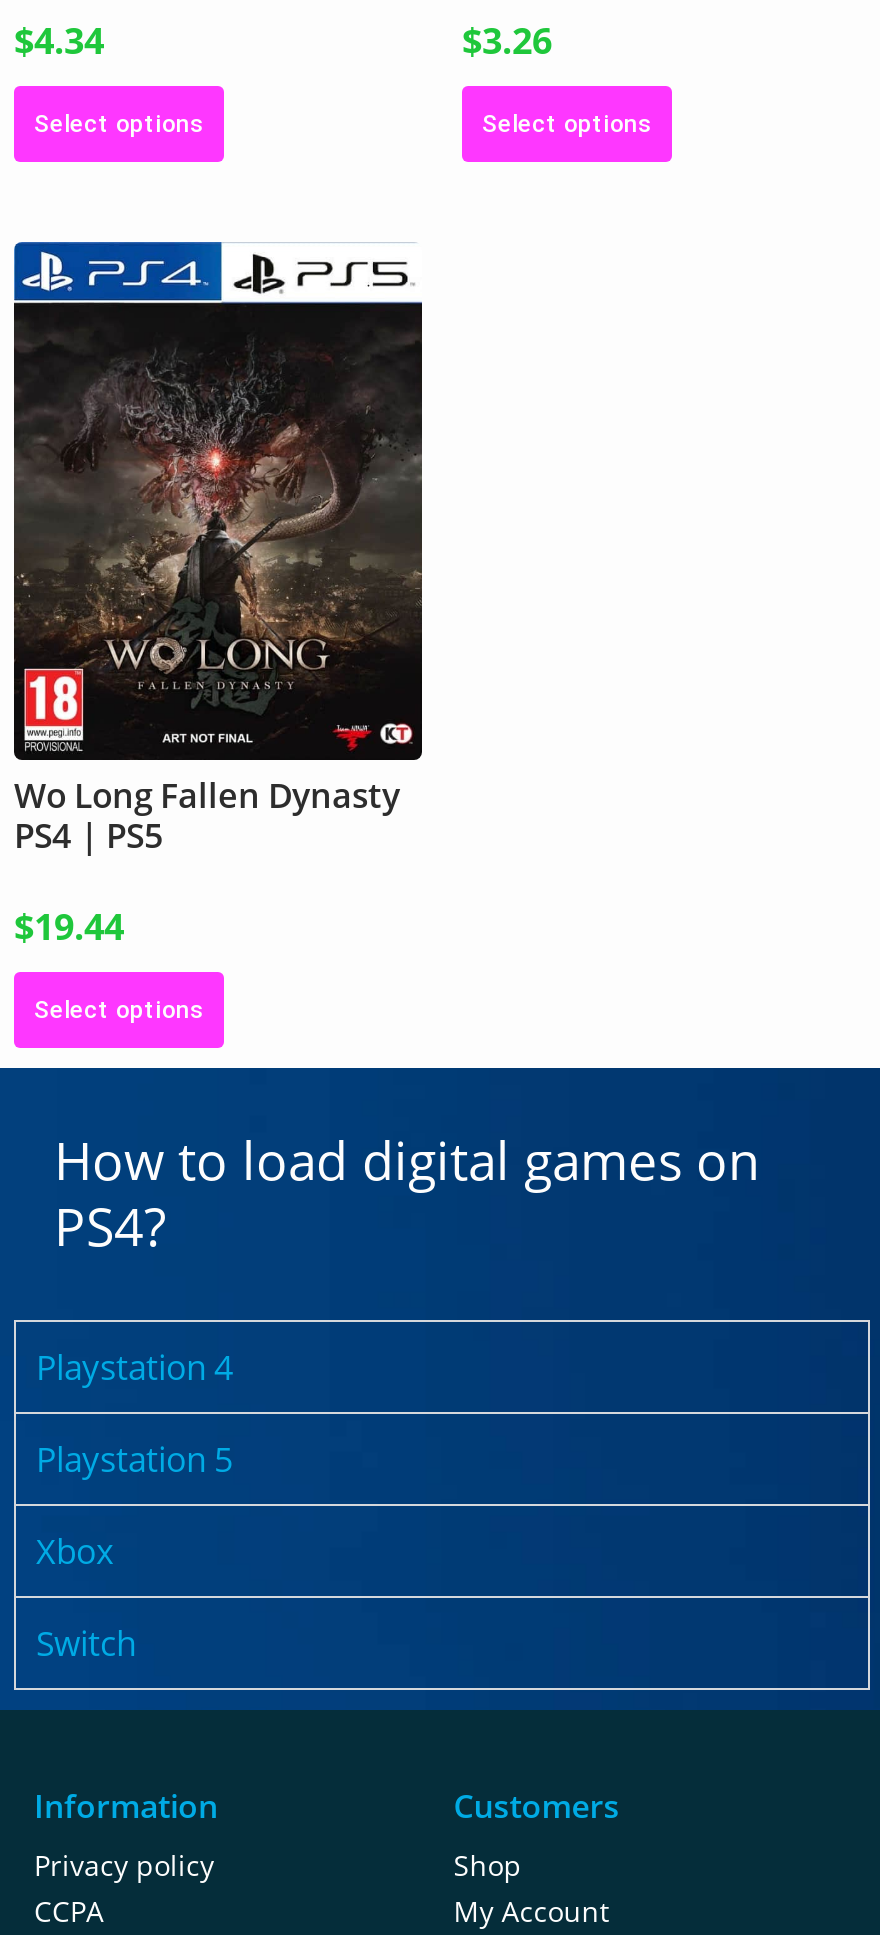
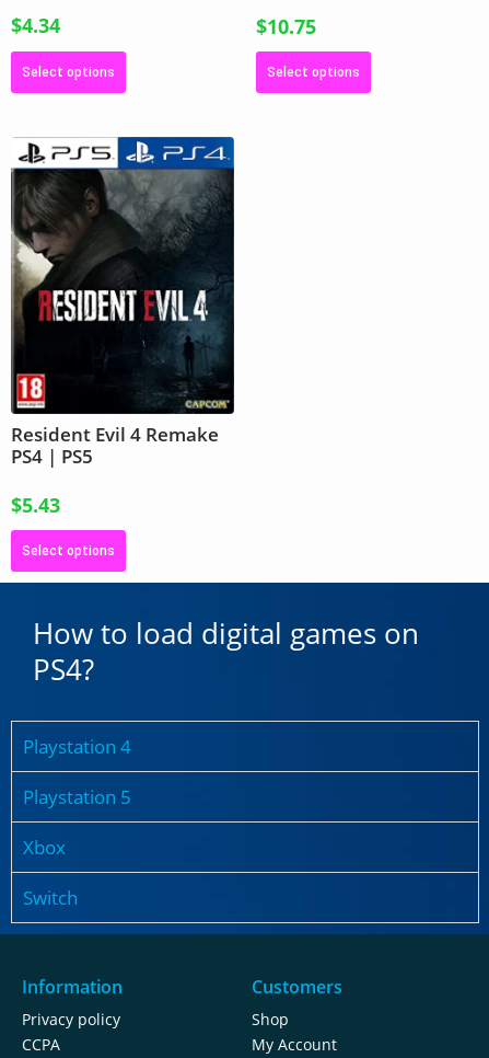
- $3.26
+ $10.75

- [image]
- Wo Long Fallen Dynasty
+ [image]
+ Resident Evil 4 Remake

- $19.44
+ $5.43
